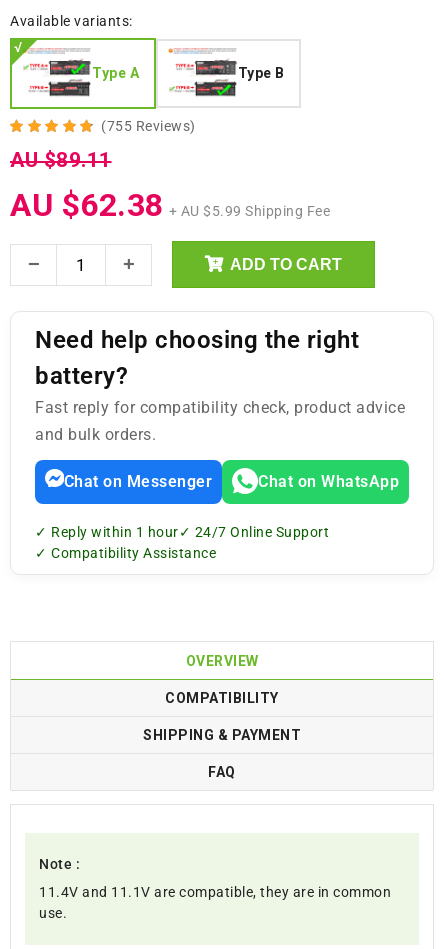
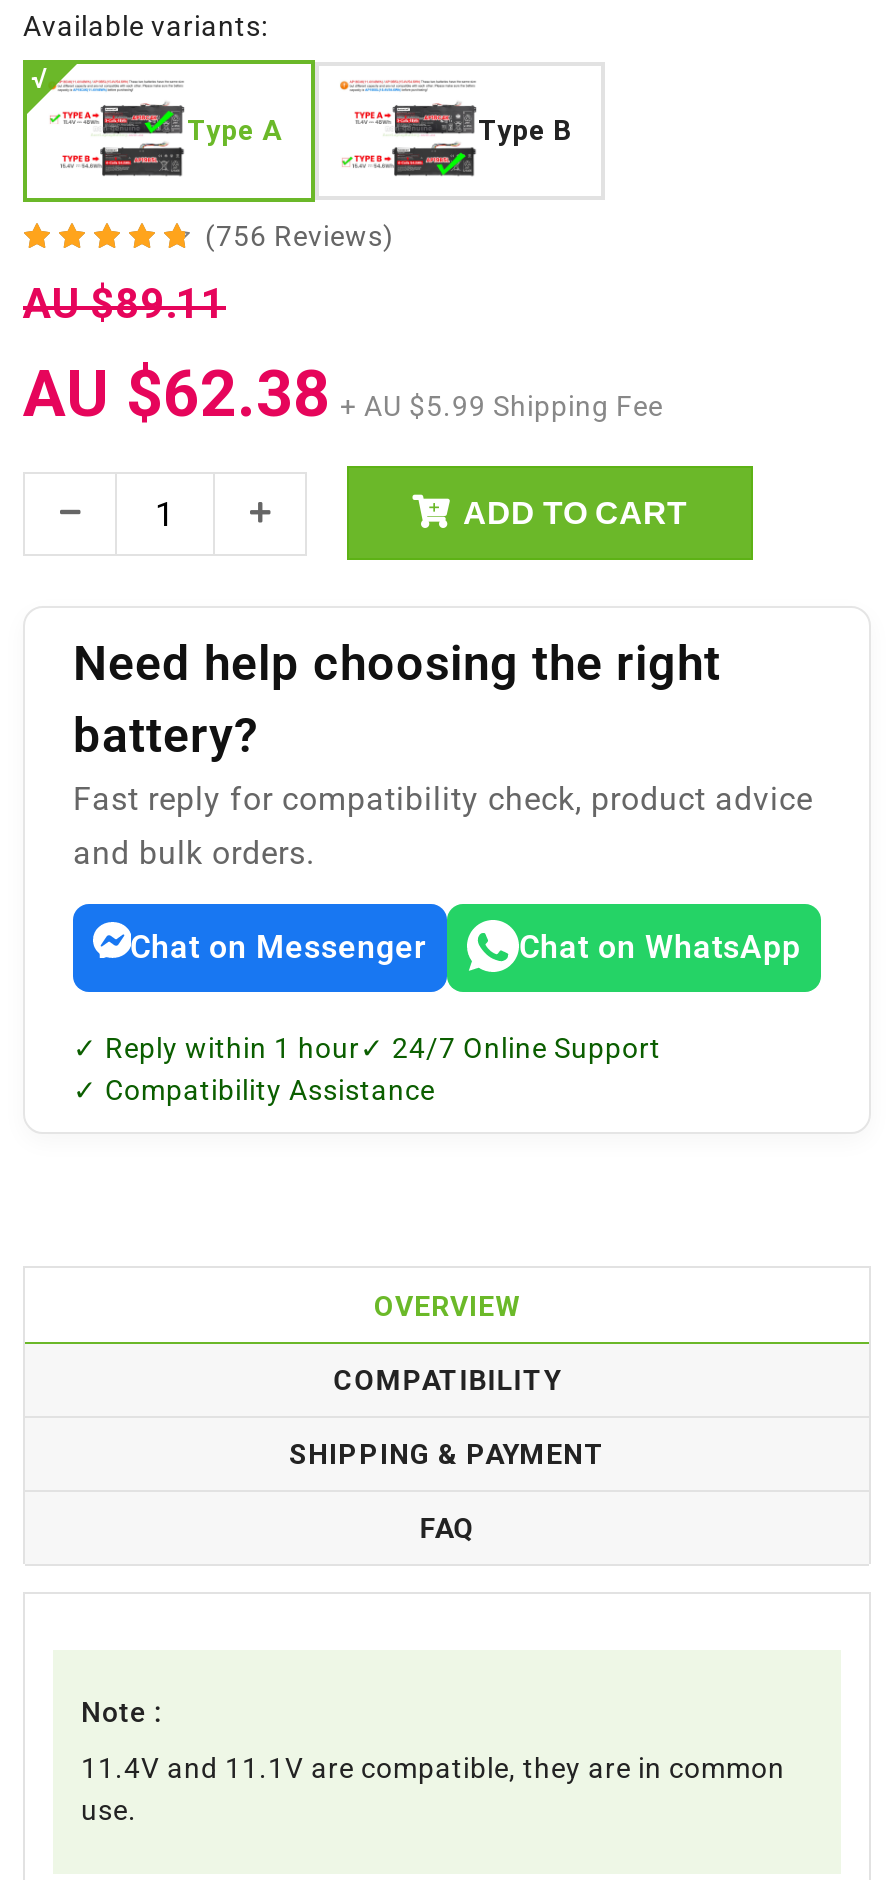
- (755 Reviews)
+ (756 Reviews)
